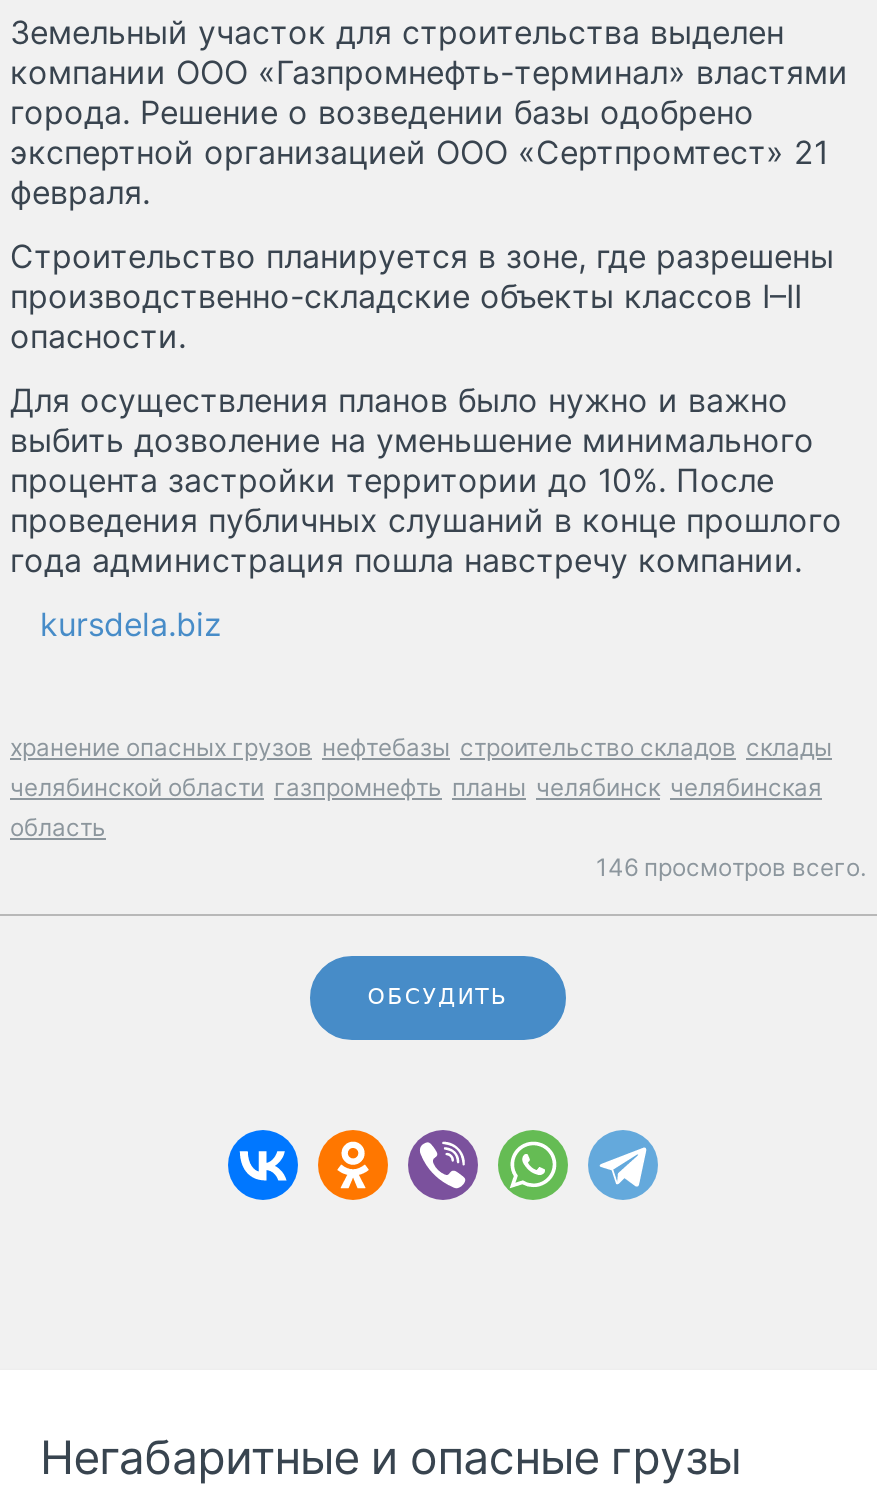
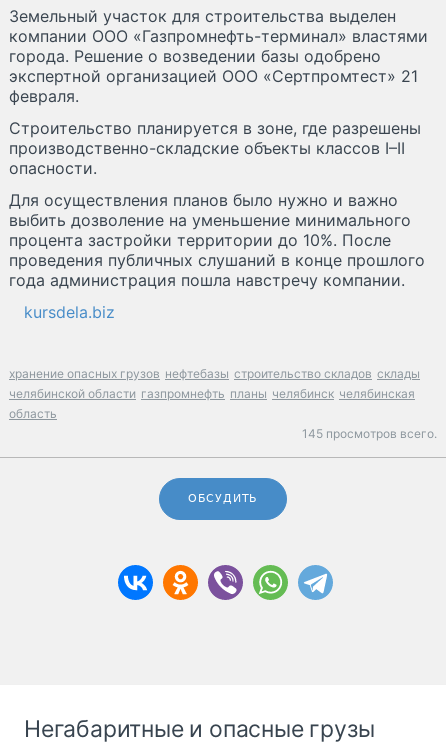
- 146 просмотров всего.
+ 145 просмотров всего.
